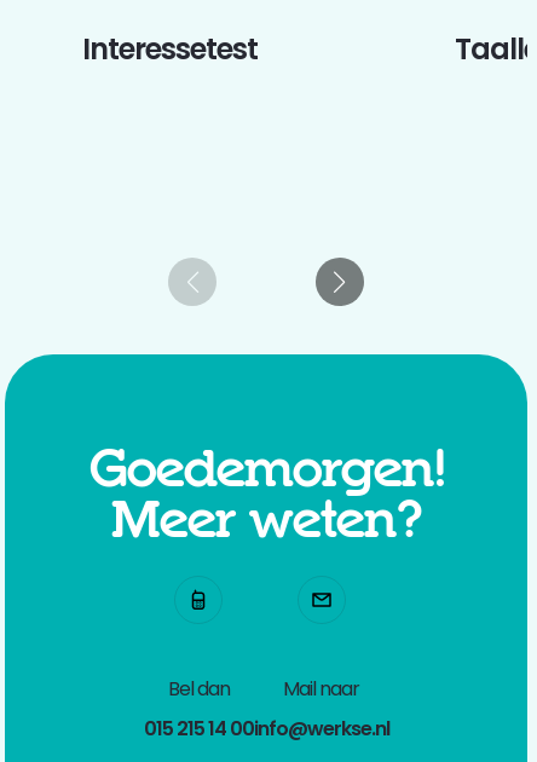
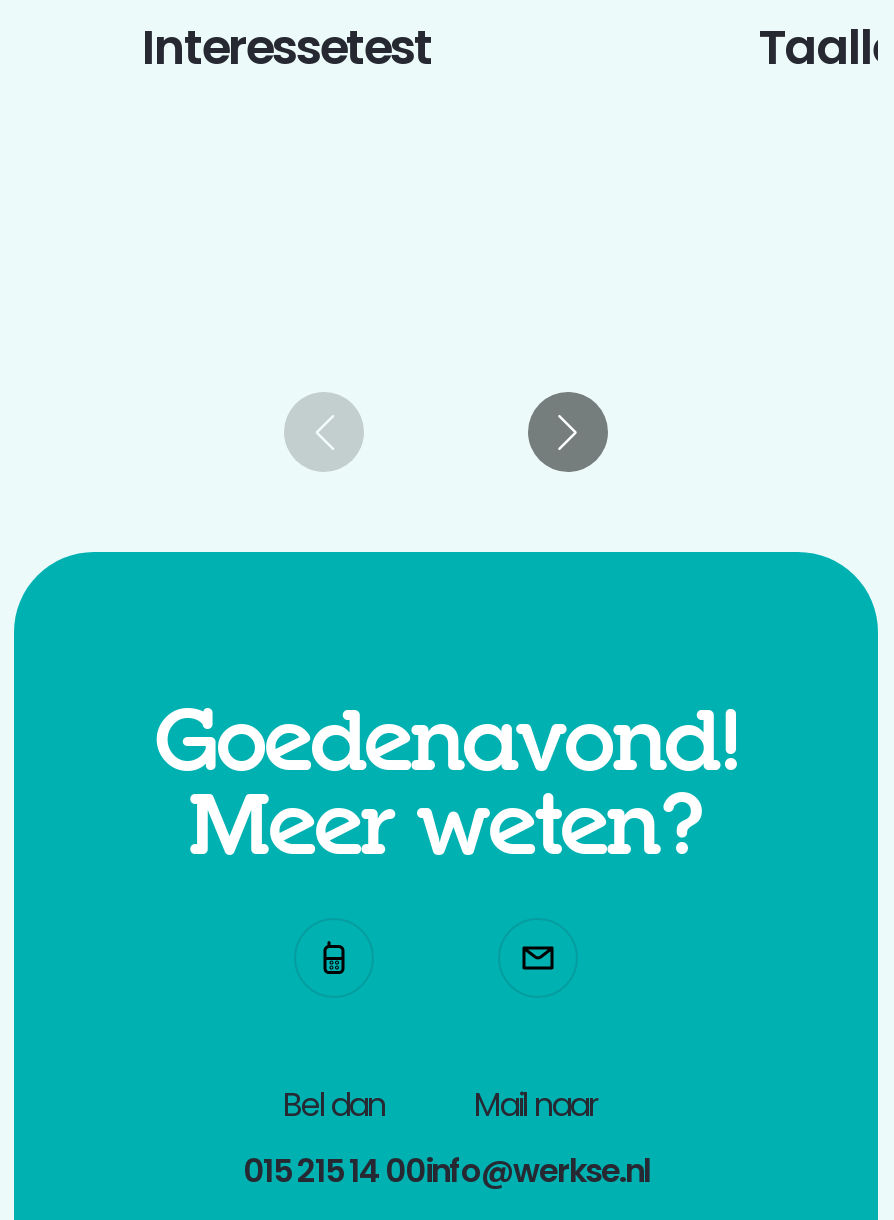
- Goedemorgen!
+ Goedenavond!
